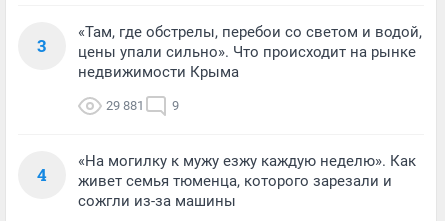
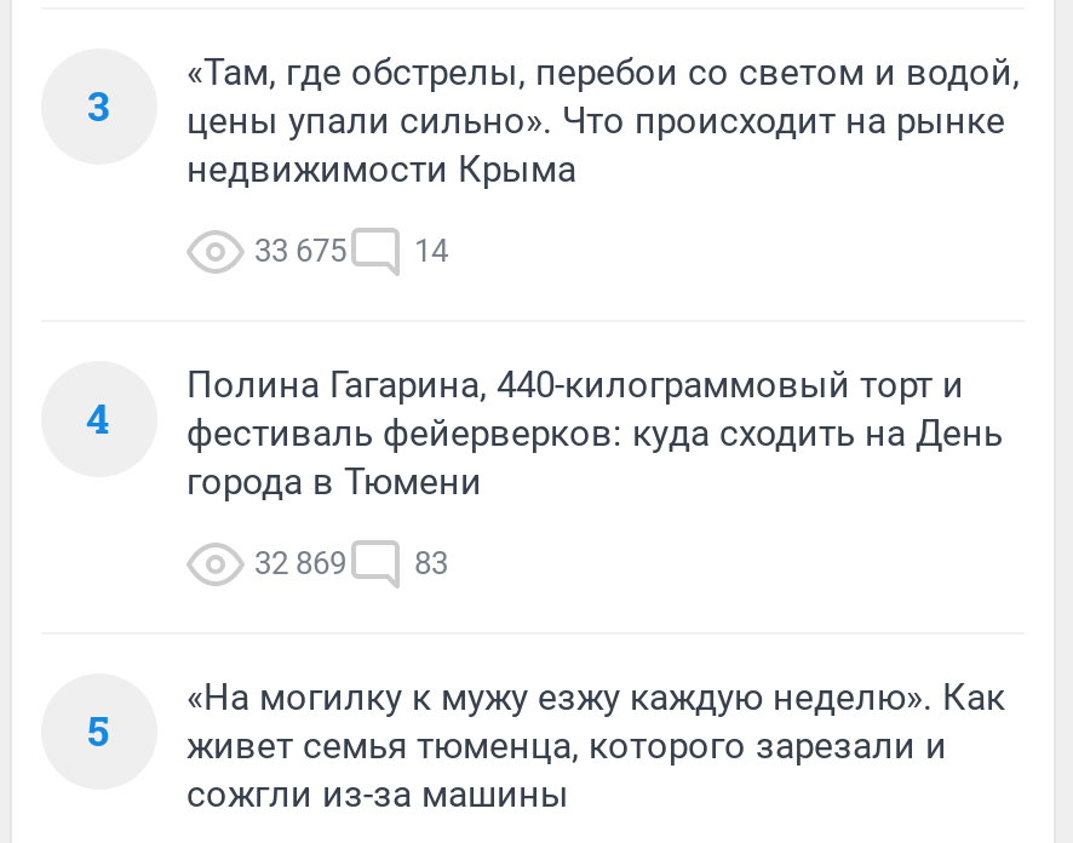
+ Полина Гагарина, 440-килограммовый торт и
+ фестиваль фейерверков: куда сходить на День
+ города в Тюмени
+ 32 869
+ 83
+ 5

- 29 881
+ 33 675

- 9
+ 14
